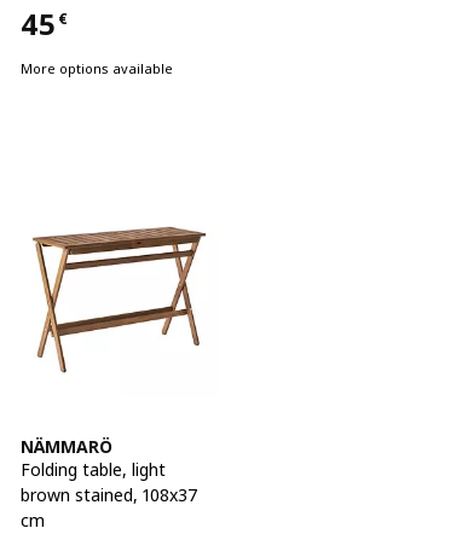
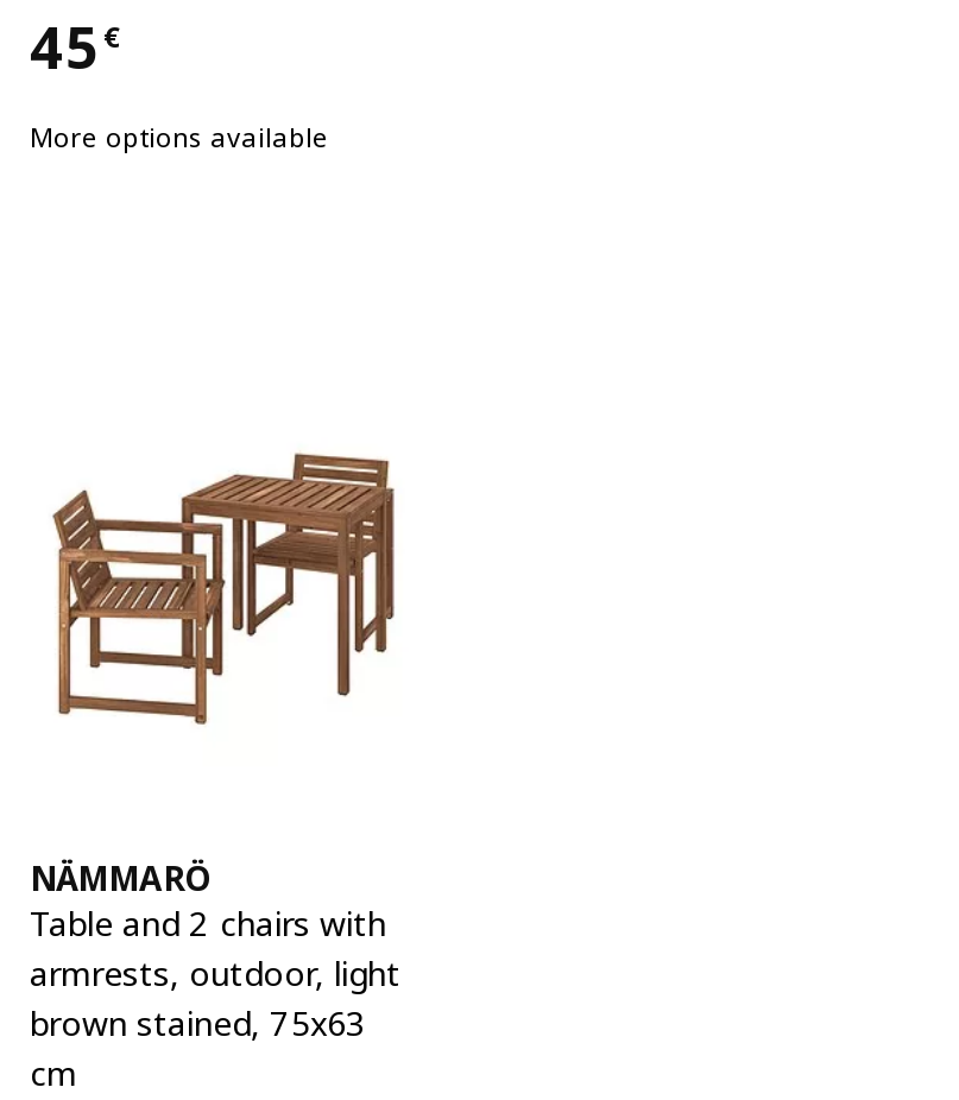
- [image]
+ [image]

- Folding table, light
- brown stained, 108x37
+ Table and 2 chairs with
+ armrests, outdoor, light
+ brown stained, 75x63
